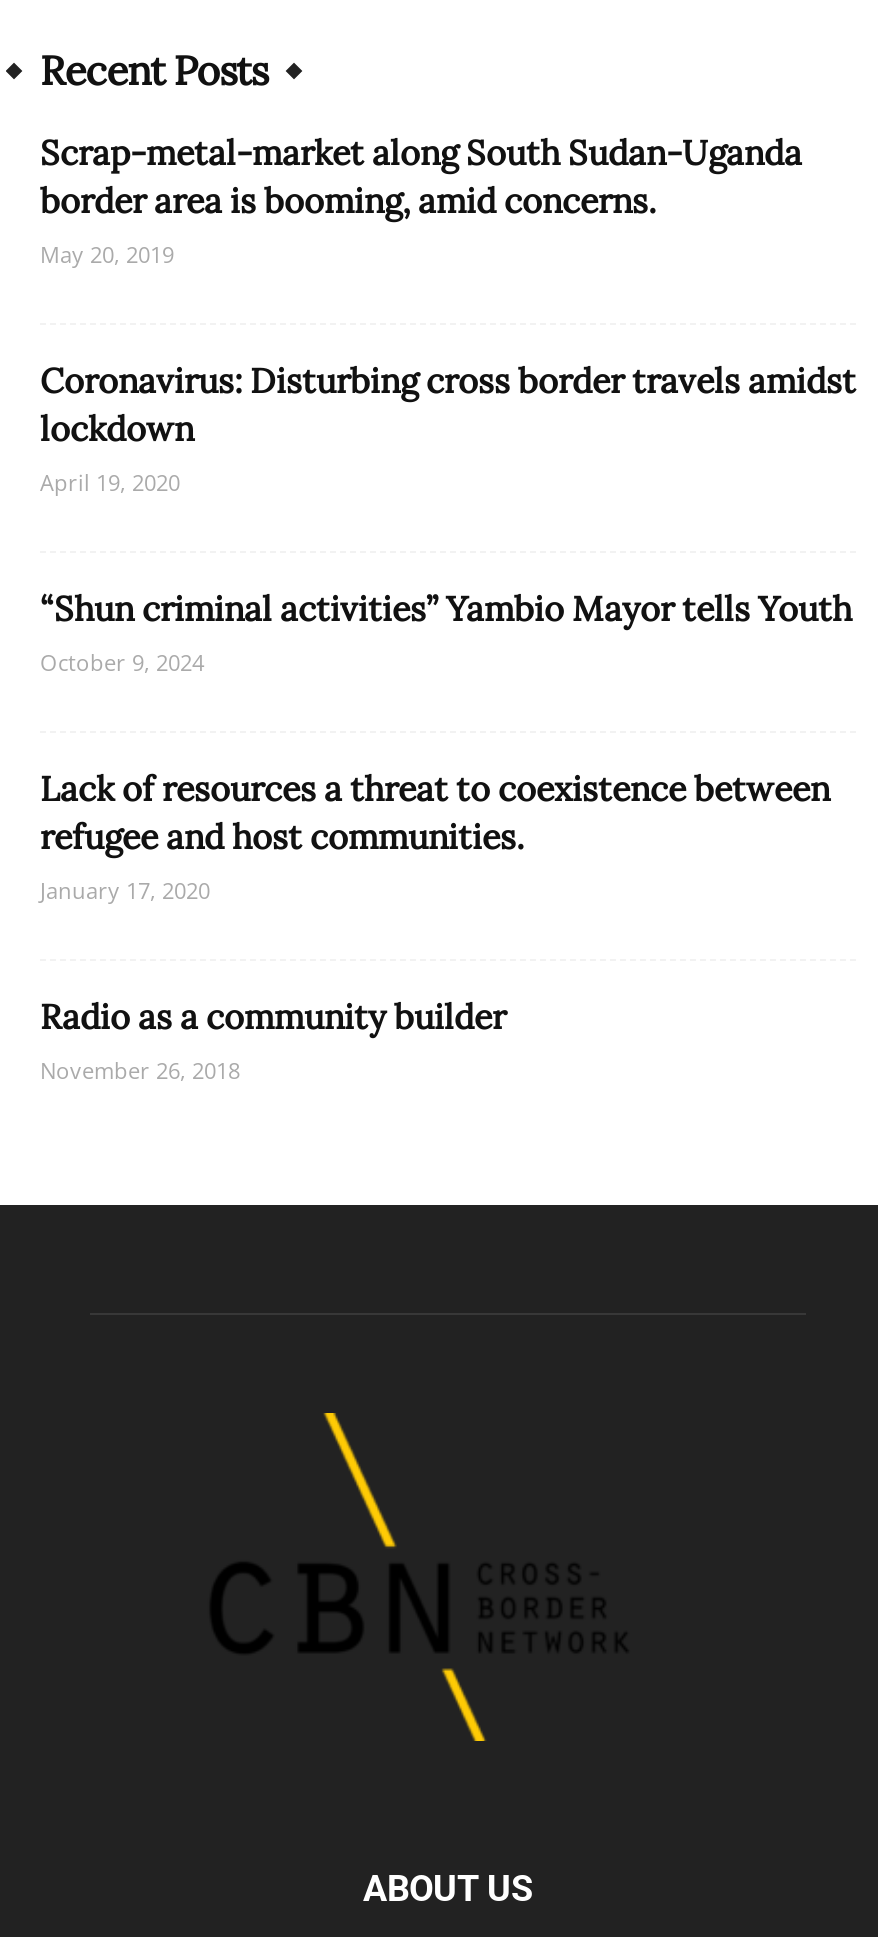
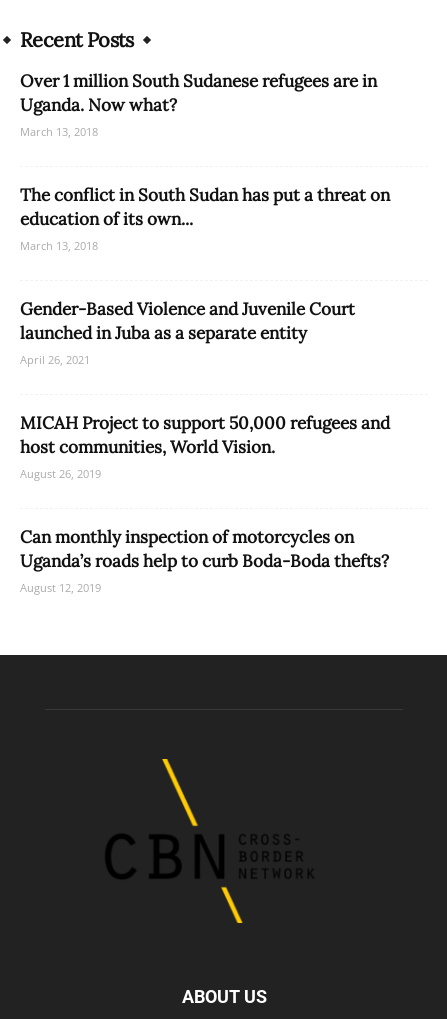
- Scrap-metal-market along South Sudan-Uganda
- border area is booming, amid concerns.
- May 20, 2019
+ Over 1 million South Sudanese refugees are in
+ Uganda. Now what?
+ March 13, 2018

- Coronavirus: Disturbing cross border travels amidst
- lockdown
- April 19, 2020
+ The conflict in South Sudan has put a threat on
+ education of its own...
+ March 13, 2018

- “Shun criminal activities” Yambio Mayor tells Youth
- October 9, 2024
+ Gender-Based Violence and Juvenile Court
+ launched in Juba as a separate entity
+ April 26, 2021

- Lack of resources a threat to coexistence between
- refugee and host communities.
- January 17, 2020
+ MICAH Project to support 50,000 refugees and
+ host communities, World Vision.
+ August 26, 2019

- Radio as a community builder
- November 26, 2018
+ Can monthly inspection of motorcycles on
+ Uganda’s roads help to curb Boda-Boda thefts?
+ August 12, 2019
